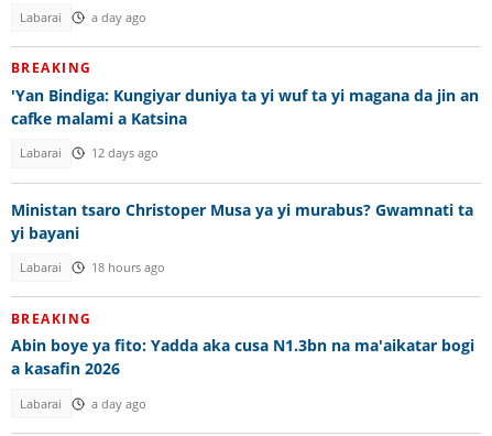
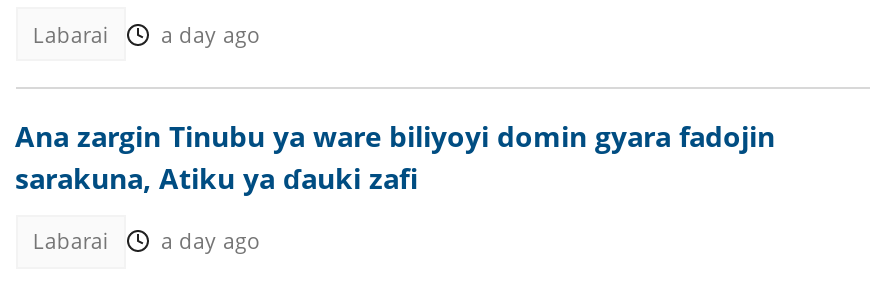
- BREAKING
- 'Yan Bindiga: Kungiyar duniya ta yi wuf ta yi magana da jin an
- cafke malami a Katsina
- Labarai
- 12 days ago
- Ministan tsaro Christoper Musa ya yi murabus? Gwamnati ta
- yi bayani
- Labarai
- 18 hours ago
- BREAKING
- Abin boye ya fito: Yadda aka cusa N1.3bn na ma'aikatar bogi
- a kasafin 2026
+ Ana zargin Tinubu ya ware biliyoyi domin gyara fadojin
+ sarakuna, Atiku ya ɗauki zafi
